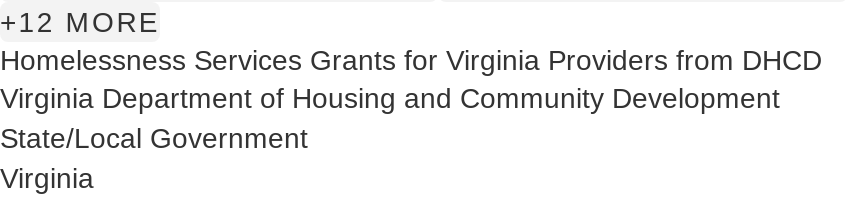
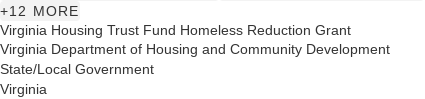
- Homelessness Services Grants for Virginia Providers from DHCD
+ Virginia Housing Trust Fund Homeless Reduction Grant
